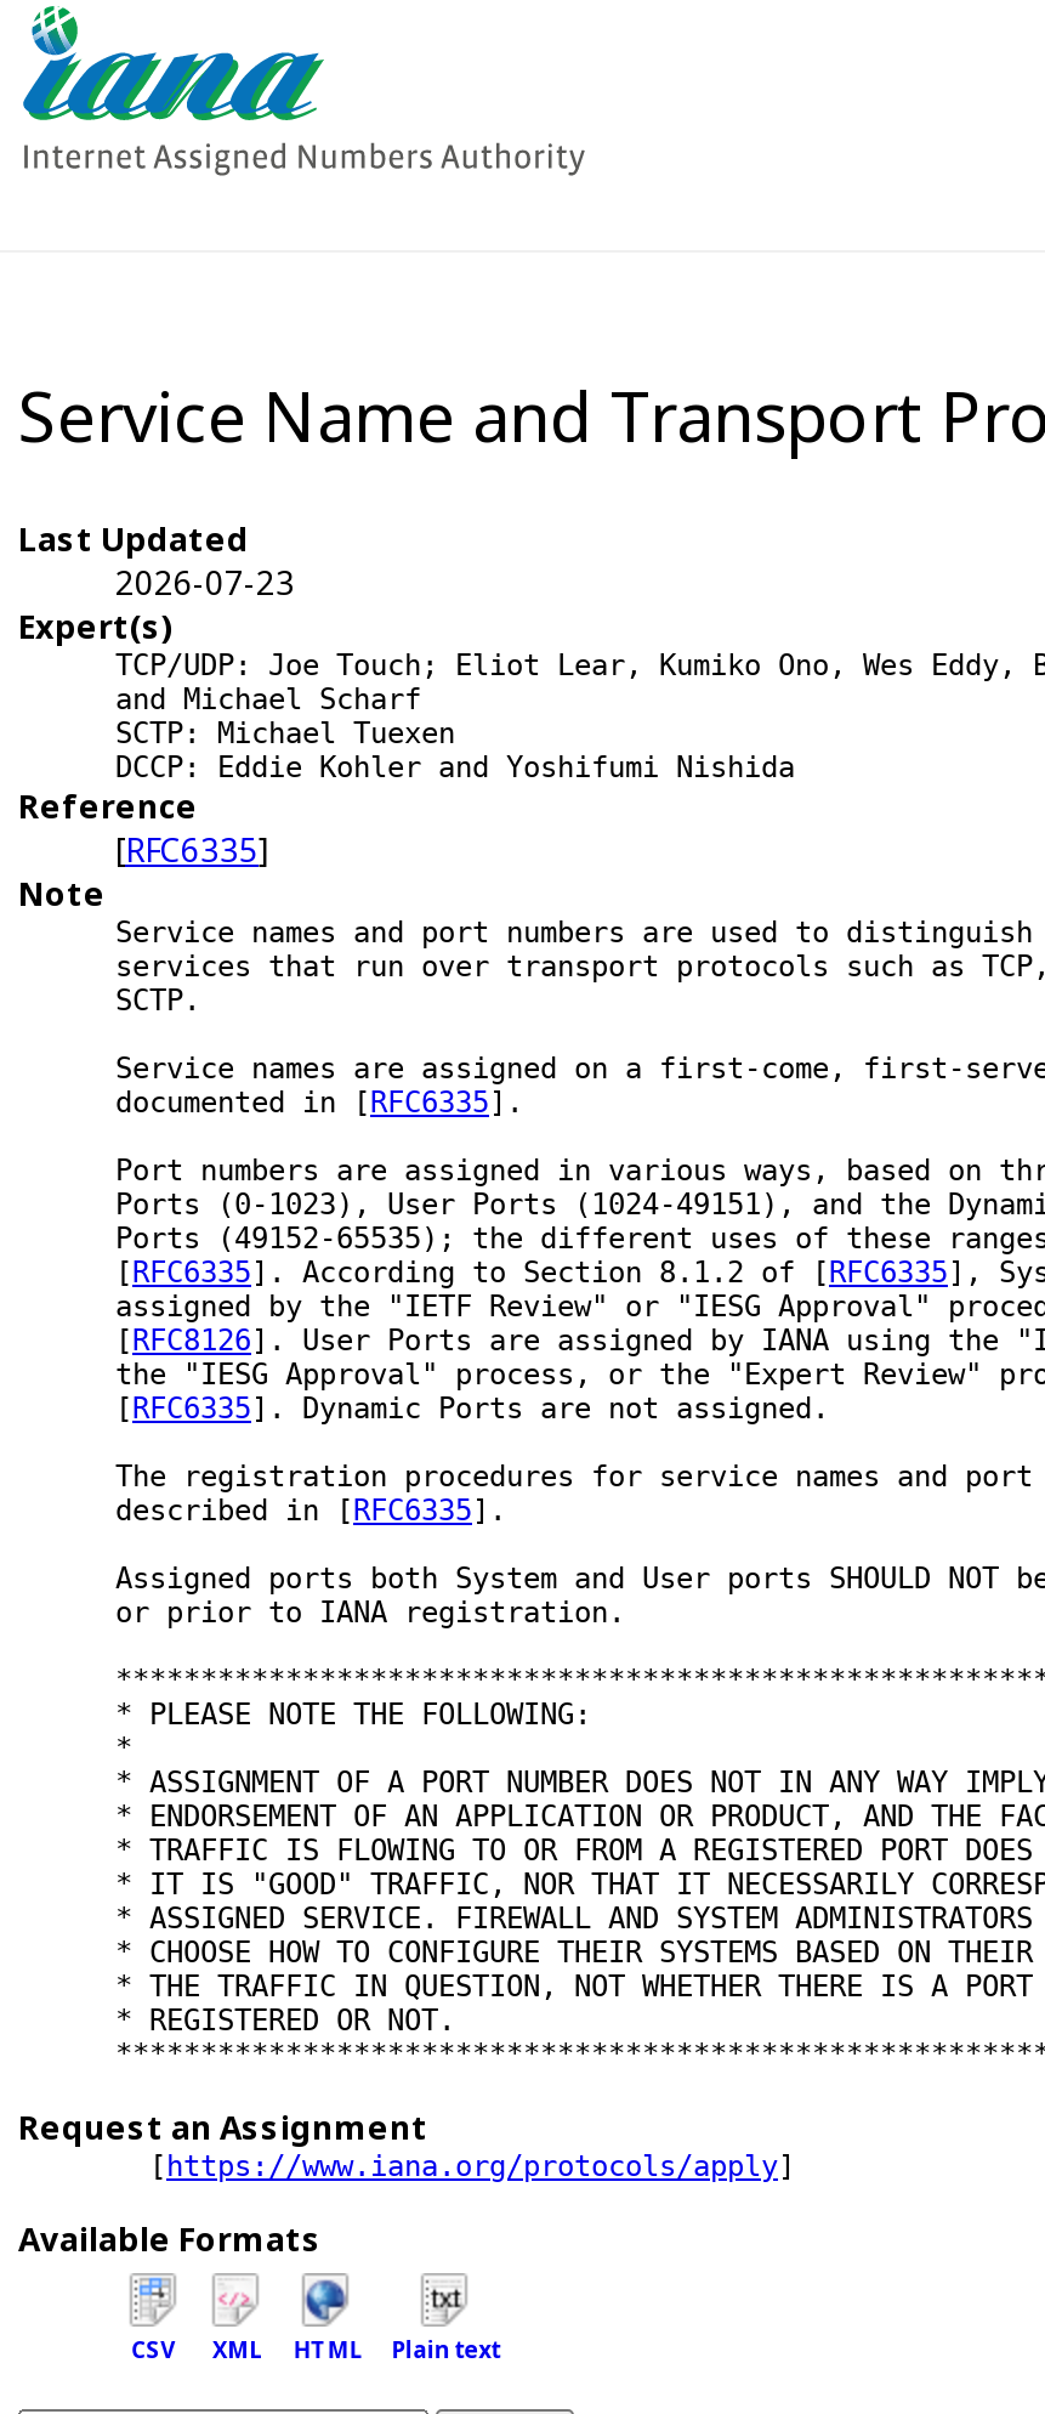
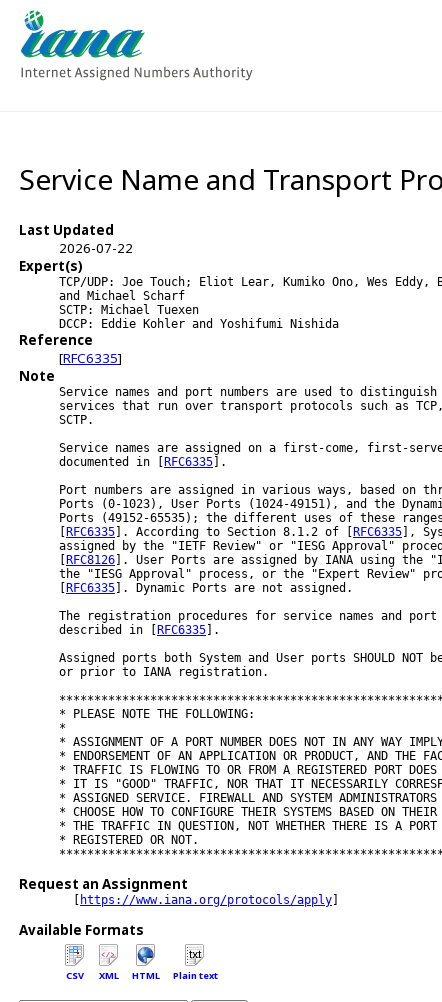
- 2026-07-23
+ 2026-07-22
